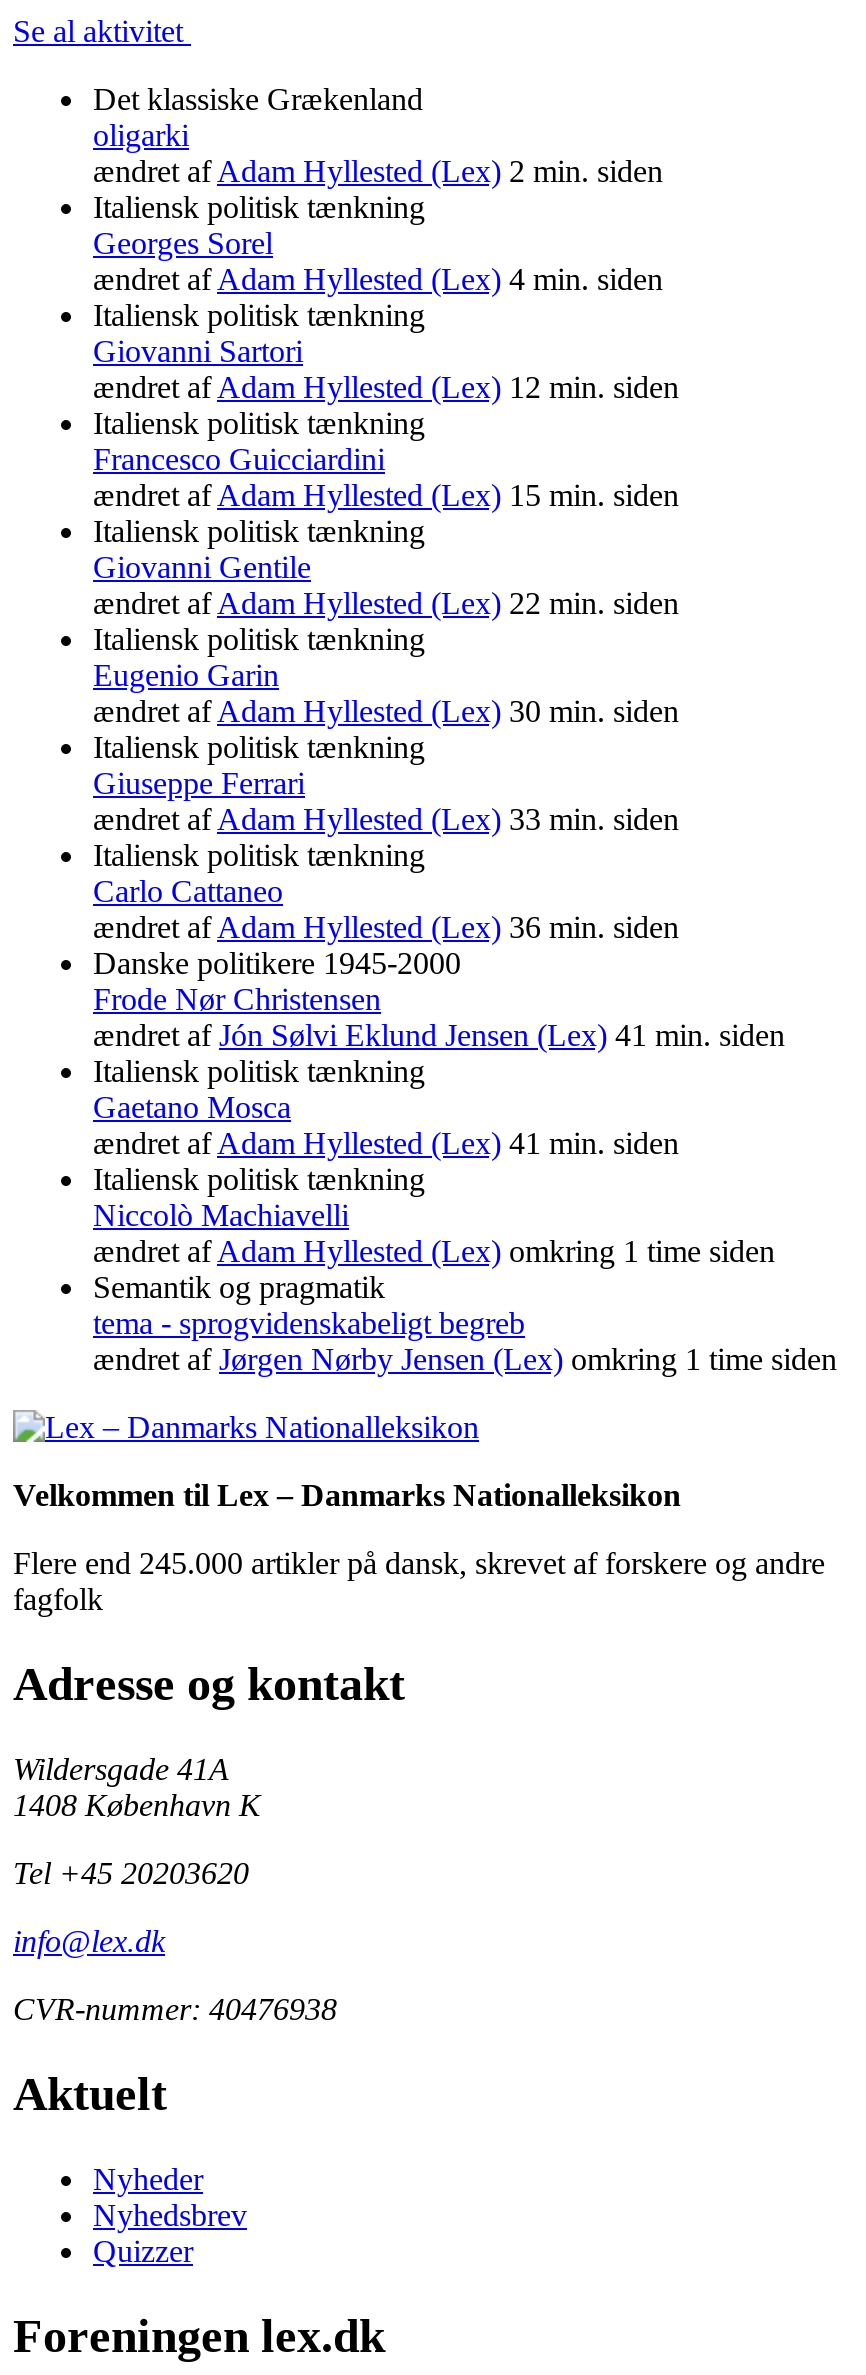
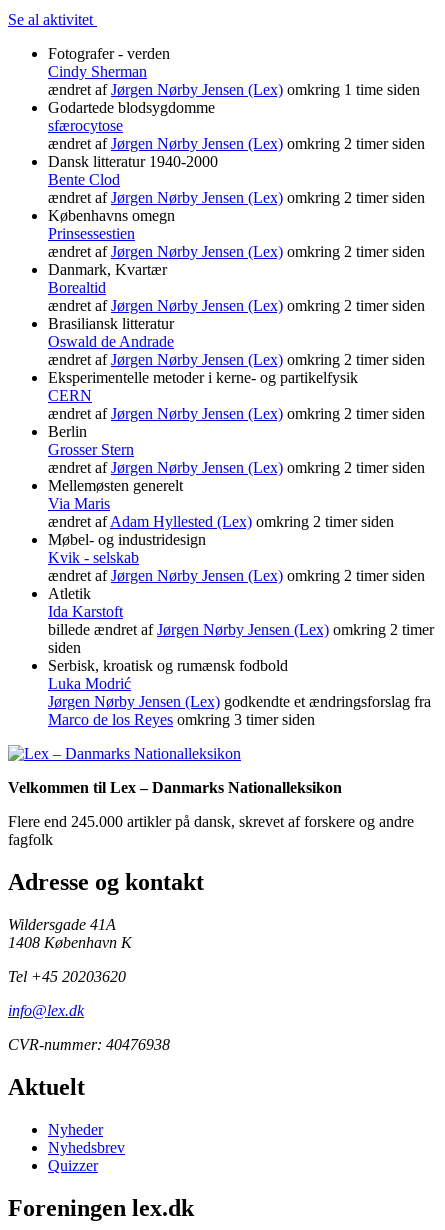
- Det klassiske Grækenland
- oligarki
- ændret af Adam Hyllested (Lex) 2 min. siden
- Italiensk politisk tænkning
- Georges Sorel
- ændret af Adam Hyllested (Lex) 4 min. siden
- Italiensk politisk tænkning
- Giovanni Sartori
- ændret af Adam Hyllested (Lex) 12 min. siden
- Italiensk politisk tænkning
- Francesco Guicciardini
- ændret af Adam Hyllested (Lex) 15 min. siden
- Italiensk politisk tænkning
- Giovanni Gentile
- ændret af Adam Hyllested (Lex) 22 min. siden
- Italiensk politisk tænkning
- Eugenio Garin
- ændret af Adam Hyllested (Lex) 30 min. siden
- Italiensk politisk tænkning
- Giuseppe Ferrari
- ændret af Adam Hyllested (Lex) 33 min. siden
- Italiensk politisk tænkning
- Carlo Cattaneo
- ændret af Adam Hyllested (Lex) 36 min. siden
- Danske politikere 1945-2000
- Frode Nør Christensen
- ændret af Jón Sølvi Eklund Jensen (Lex) 41 min. siden
- Italiensk politisk tænkning
- Gaetano Mosca
- ændret af Adam Hyllested (Lex) 41 min. siden
- Italiensk politisk tænkning
- Niccolò Machiavelli
- ændret af Adam Hyllested (Lex) omkring 1 time siden
- Semantik og pragmatik
- tema - sprogvidenskabeligt begreb
+ Fotografer - verden
+ Cindy Sherman

moved up: ændret af Jørgen Nørby Jensen (Lex) omkring 1 time siden

+ Godartede blodsygdomme
+ sfærocytose
+ ændret af Jørgen Nørby Jensen (Lex) omkring 2 timer siden
+ Dansk litteratur 1940-2000
+ Bente Clod
+ ændret af Jørgen Nørby Jensen (Lex) omkring 2 timer siden
+ Københavns omegn
+ Prinsessestien
+ ændret af Jørgen Nørby Jensen (Lex) omkring 2 timer siden
+ Danmark, Kvartær
+ Borealtid
+ ændret af Jørgen Nørby Jensen (Lex) omkring 2 timer siden
+ Brasiliansk litteratur
+ Oswald de Andrade
+ ændret af Jørgen Nørby Jensen (Lex) omkring 2 timer siden
+ Eksperimentelle metoder i kerne- og partikelfysik
+ CERN
+ ændret af Jørgen Nørby Jensen (Lex) omkring 2 timer siden
+ Berlin
+ Grosser Stern
+ ændret af Jørgen Nørby Jensen (Lex) omkring 2 timer siden
+ Mellemøsten generelt
+ Via Maris
+ ændret af Adam Hyllested (Lex) omkring 2 timer siden
+ Møbel- og industridesign
+ Kvik - selskab
+ ændret af Jørgen Nørby Jensen (Lex) omkring 2 timer siden
+ Atletik
+ Ida Karstoft
+ billede ændret af Jørgen Nørby Jensen (Lex) omkring 2 timer
+ siden
+ Serbisk, kroatisk og rumænsk fodbold
+ Luka Modrić
+ Jørgen Nørby Jensen (Lex) godkendte et ændringsforslag fra
+ Marco de los Reyes omkring 3 timer siden
